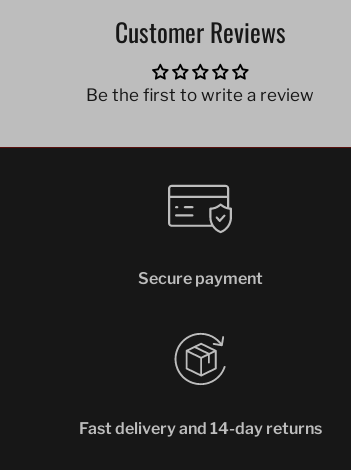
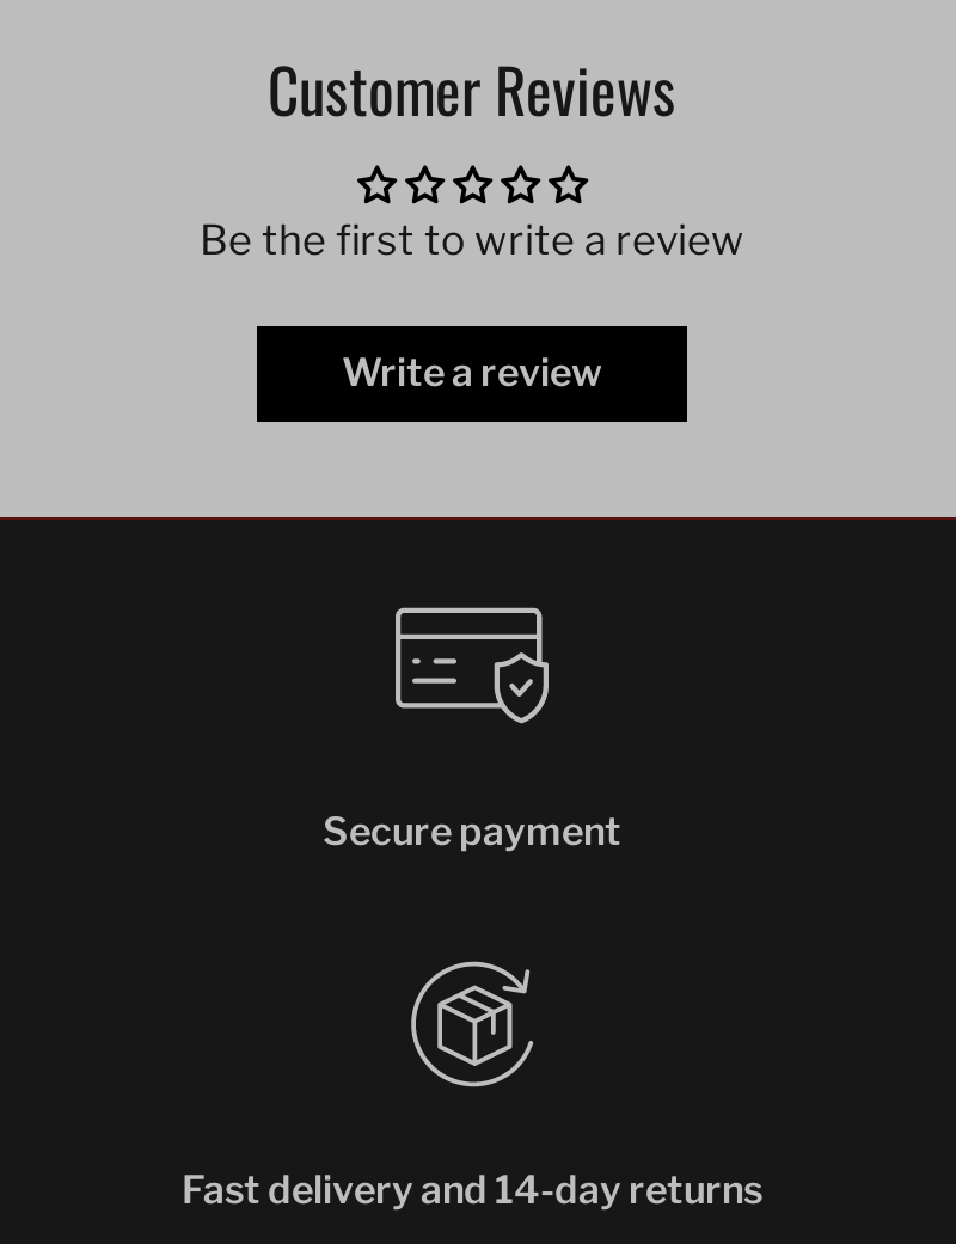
+ Write a review
